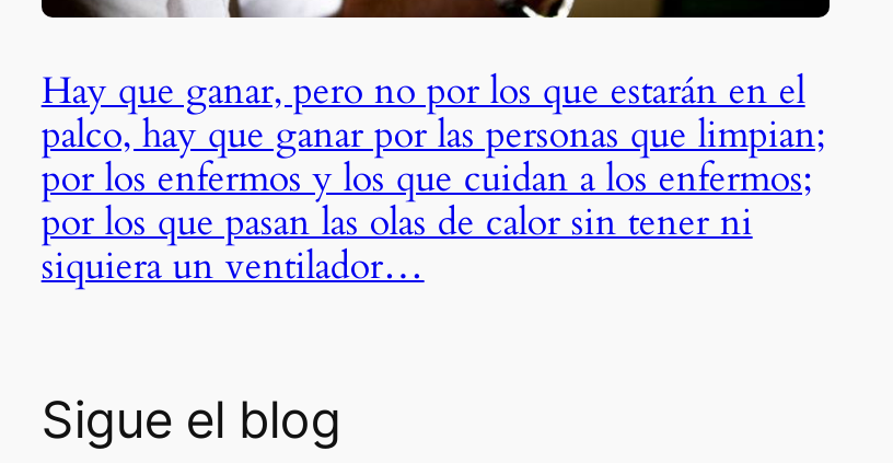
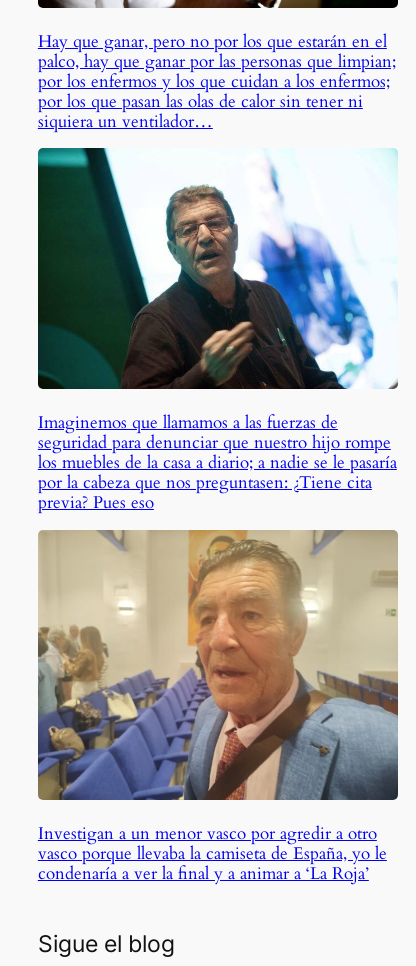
+ [image]
+ Imaginemos que llamamos a las fuerzas de
+ seguridad para denunciar que nuestro hijo rompe
+ los muebles de la casa a diario; a nadie se le pasaría
+ por la cabeza que nos preguntasen: ¿Tiene cita
+ previa? Pues eso

+ [image]
+ Investigan a un menor vasco por agredir a otro
+ vasco porque llevaba la camiseta de España, yo le
+ condenaría a ver la final y a animar a ‘La Roja’
